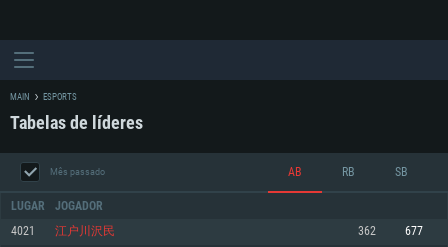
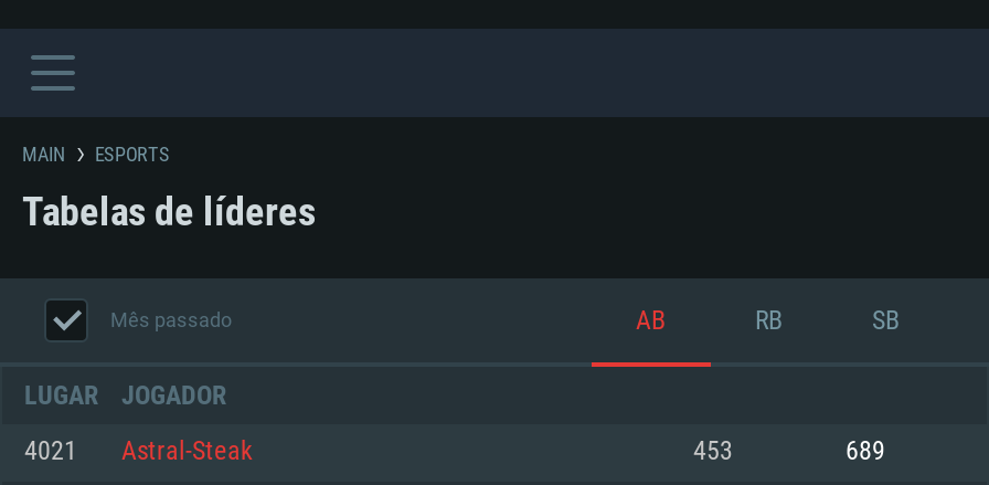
- 江户川沢民
- 362
- 677
+ Astral-Steak
+ 453
+ 689
